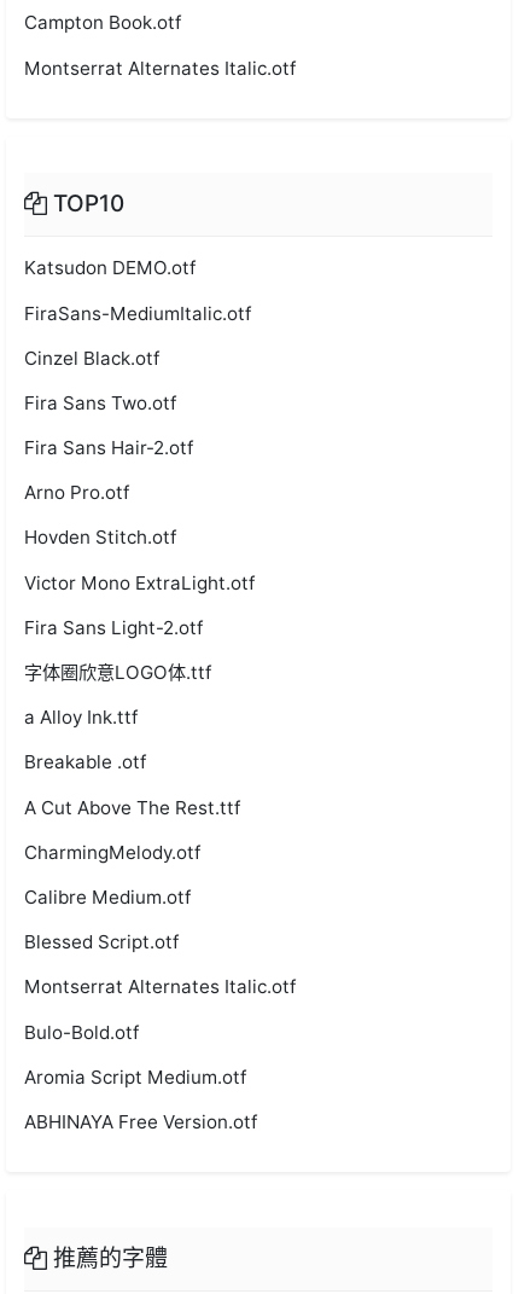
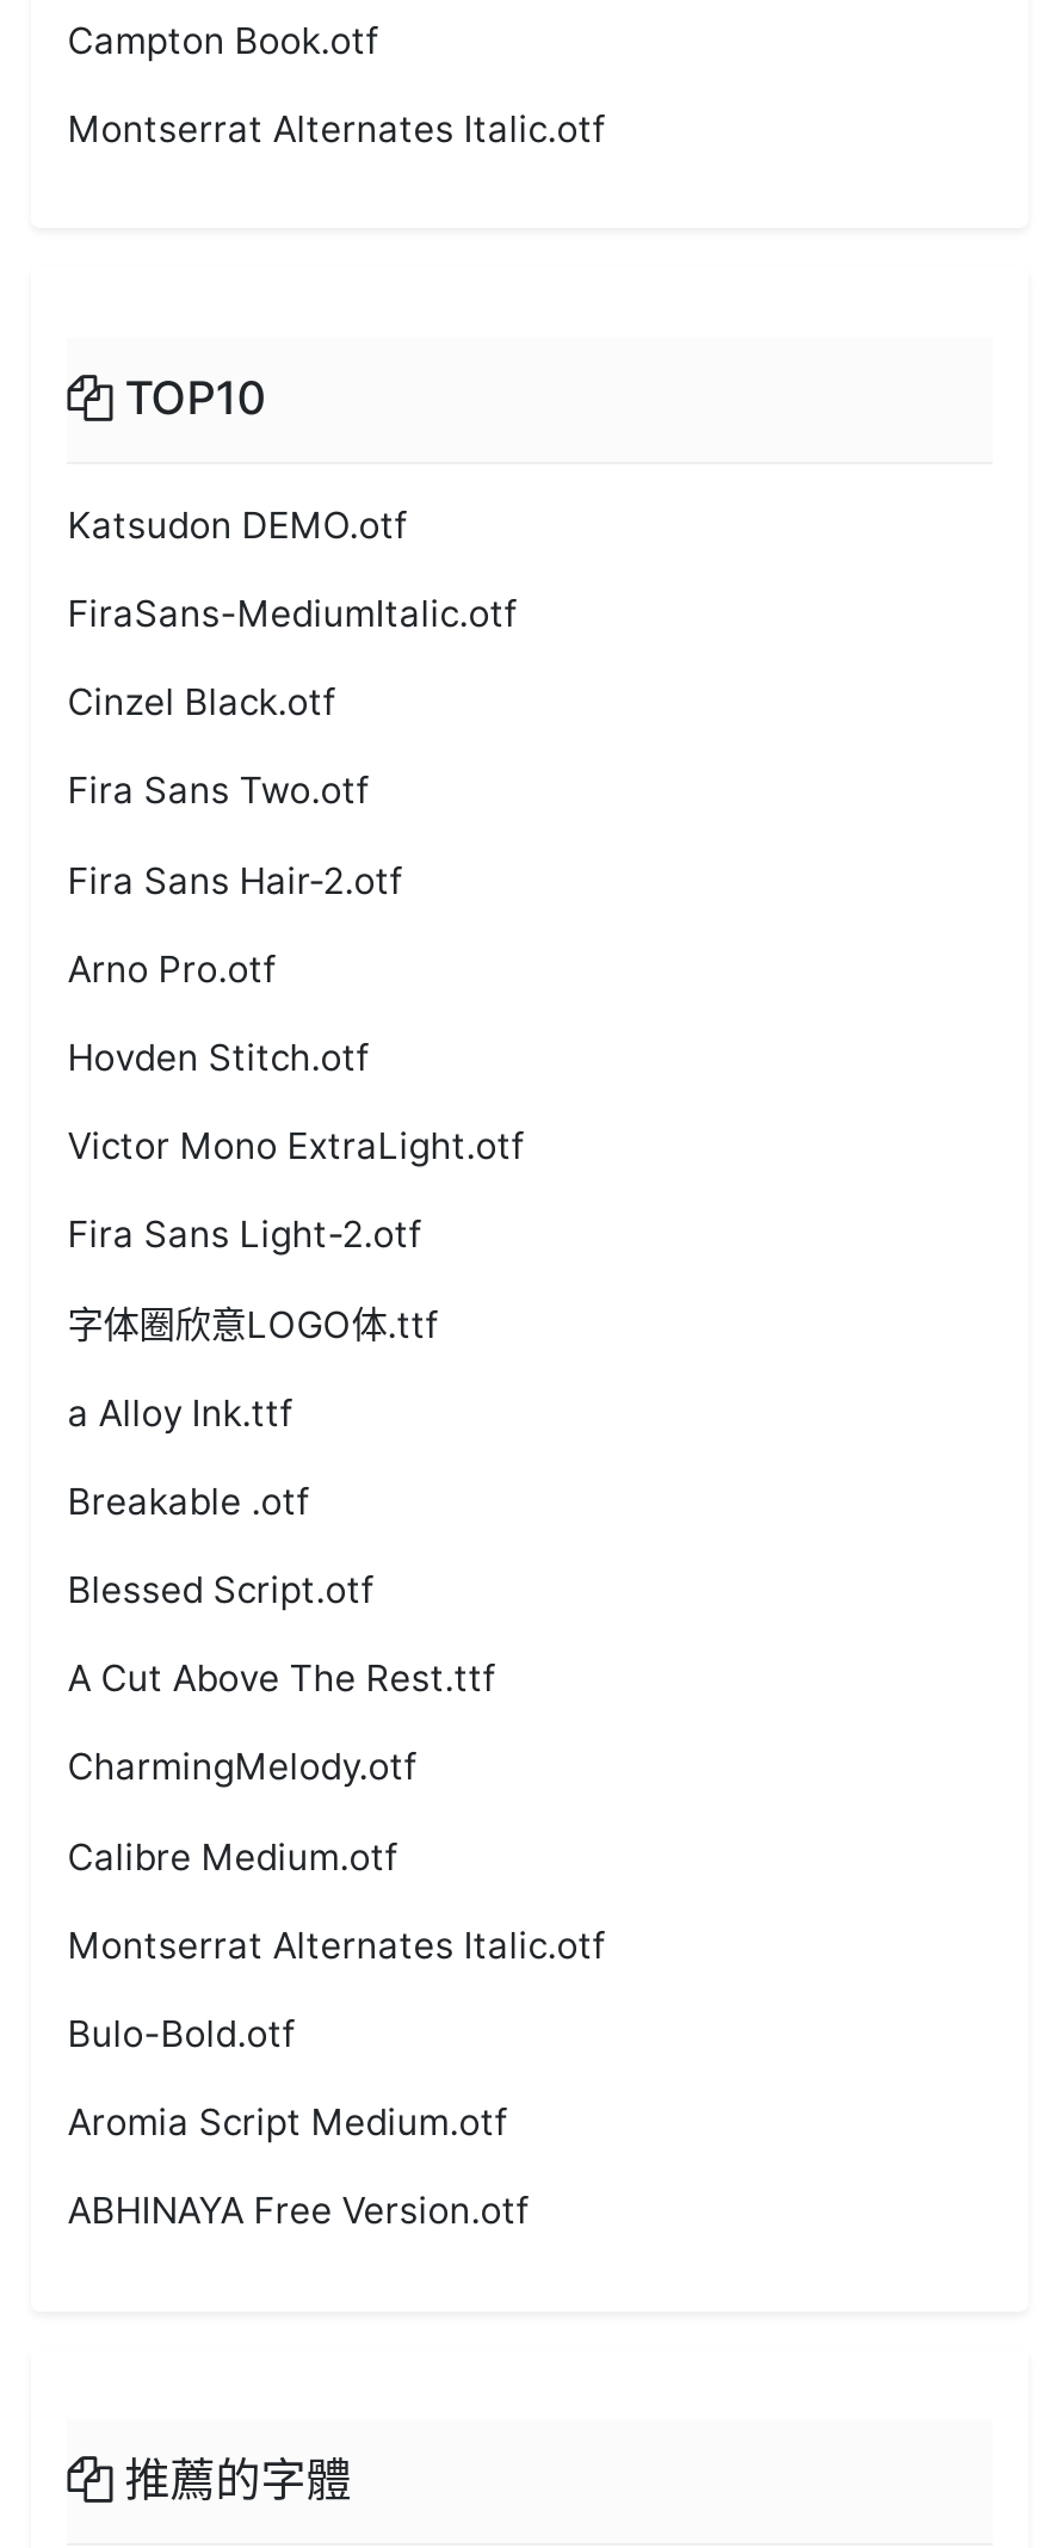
moved down: A Cut Above The Rest.ttf | CharmingMelody.otf | Calibre Medium.otf

moved up: Blessed Script.otf
